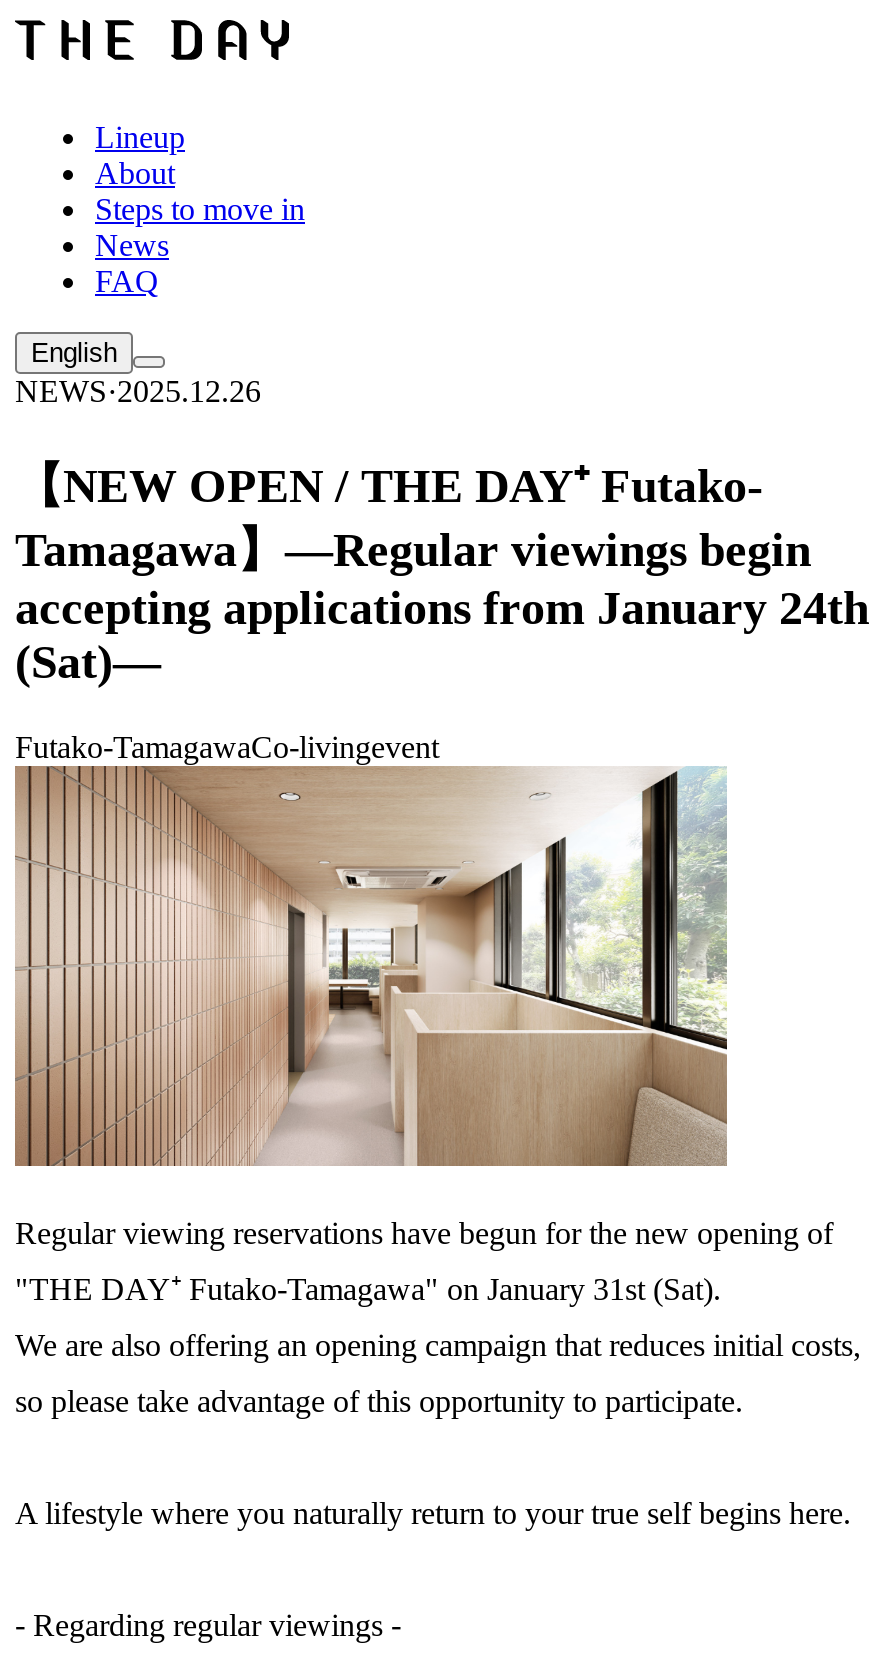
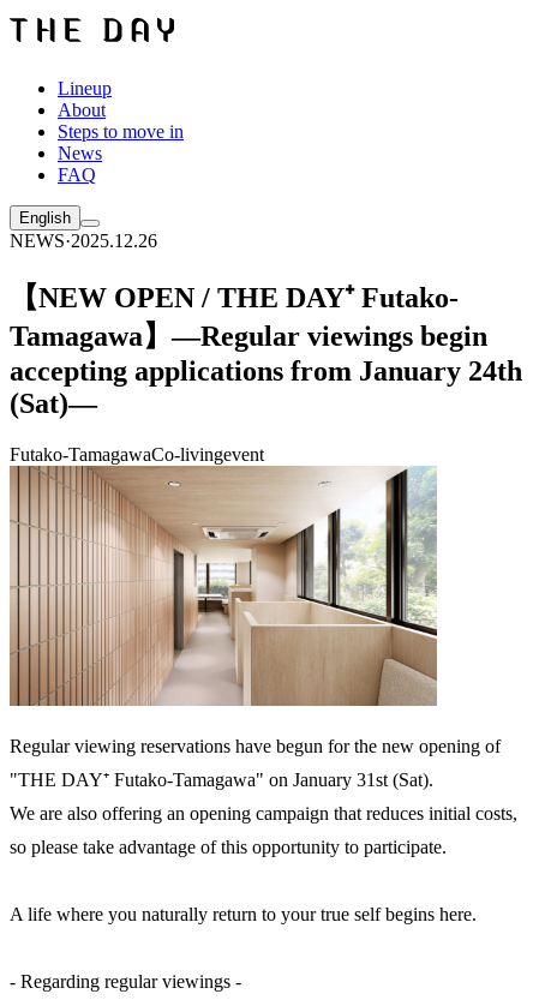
- A lifestyle where you naturally return to your true self begins here.
+ A life where you naturally return to your true self begins here.
